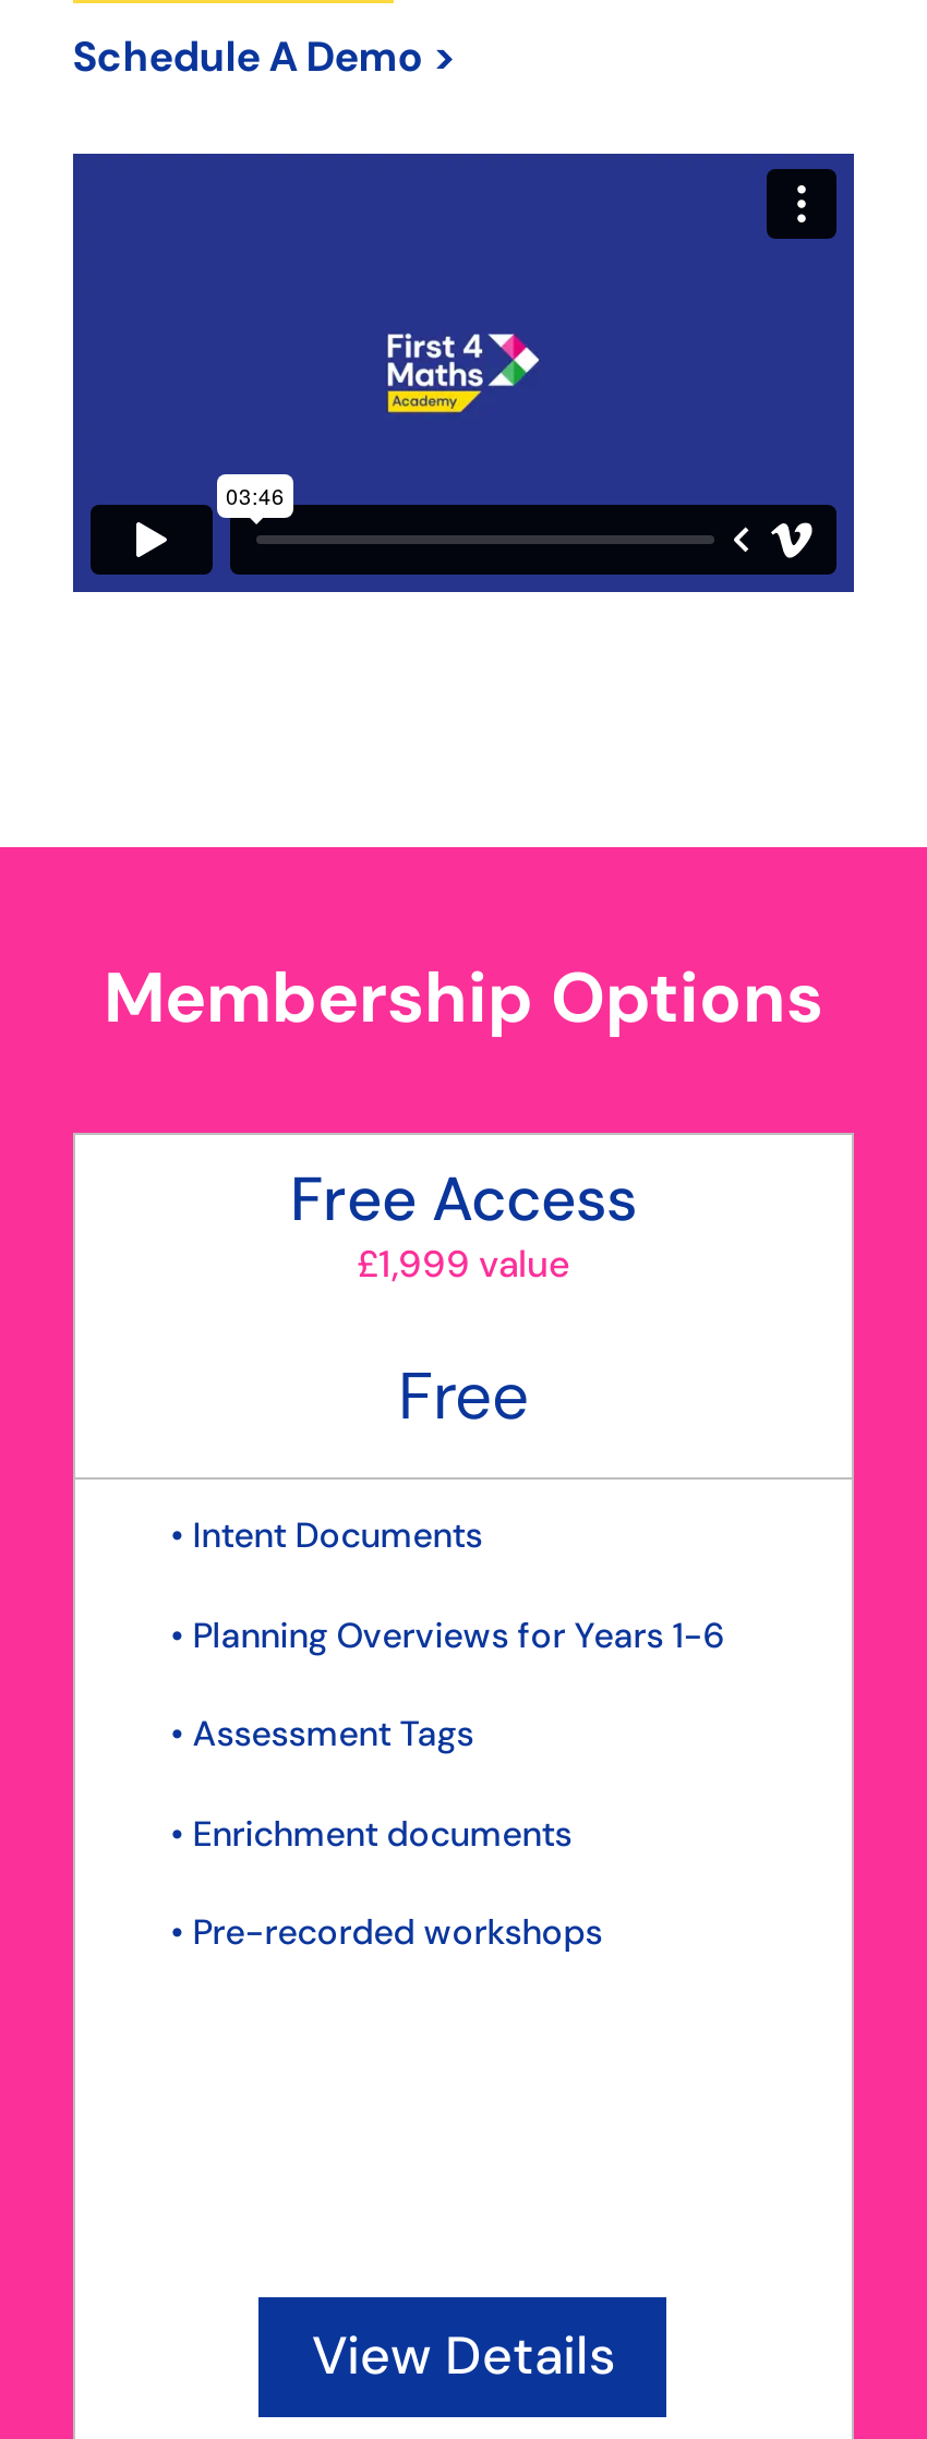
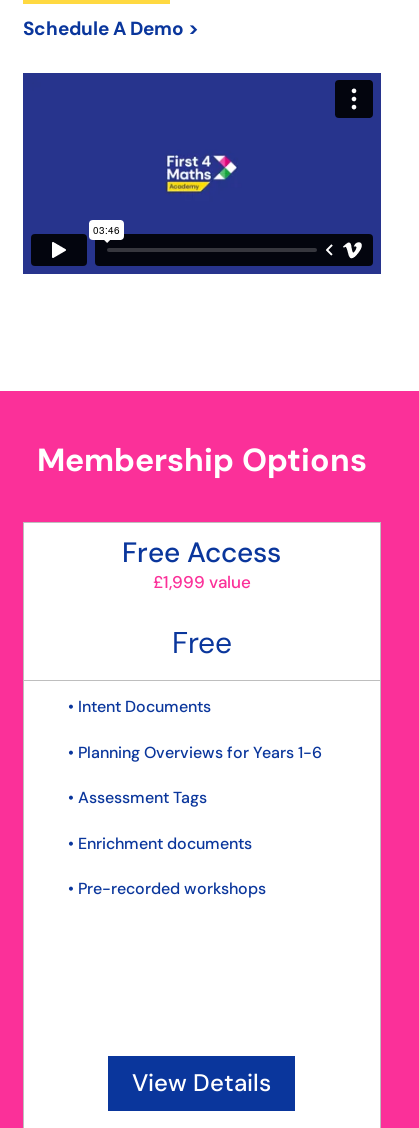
- [image]
+ [image]
